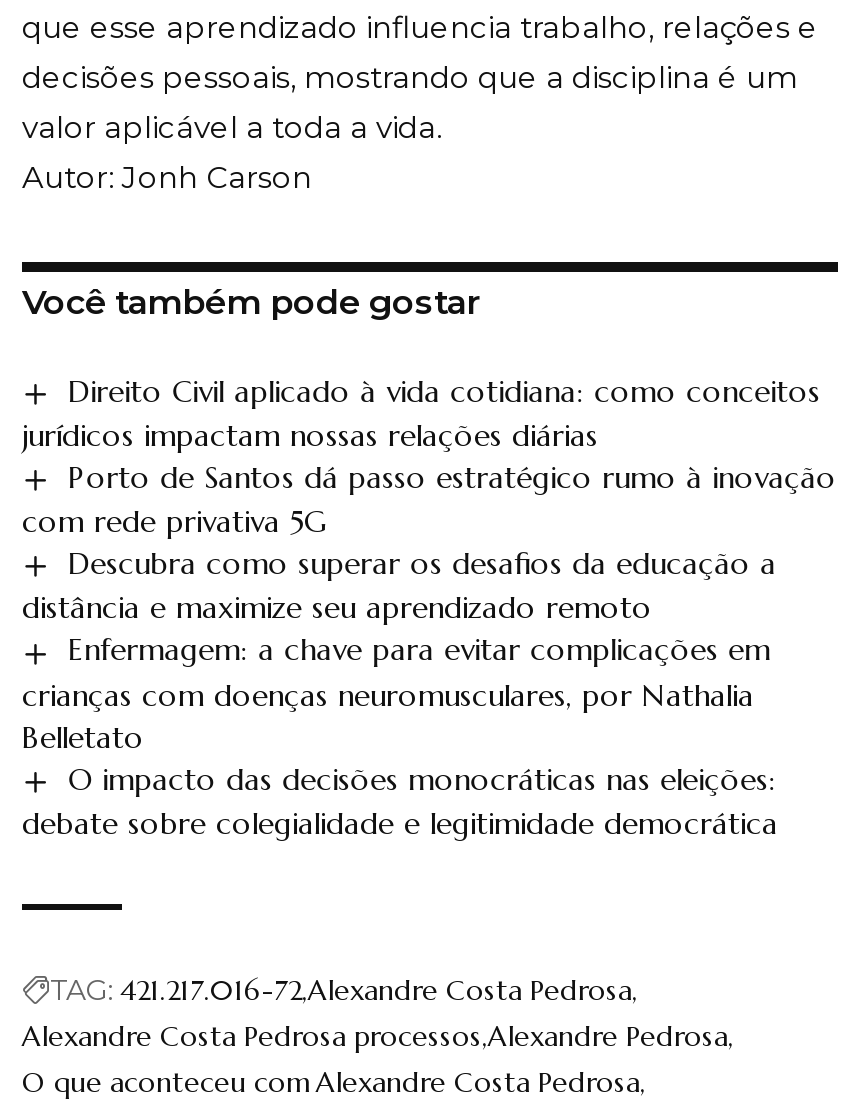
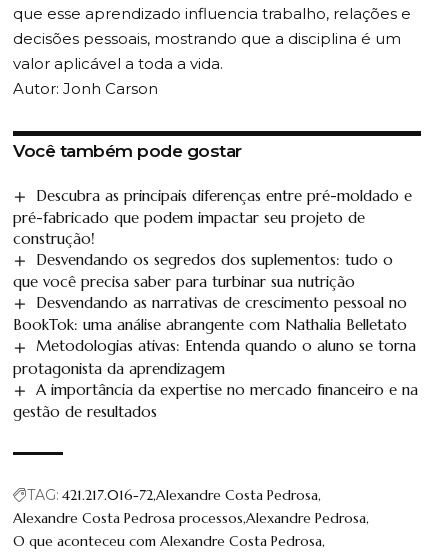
- Direito Civil aplicado à vida cotidiana: como conceitos
- jurídicos impactam nossas relações diárias
- Porto de Santos dá passo estratégico rumo à inovação
- com rede privativa 5G
- Descubra como superar os desafios da educação a
- distância e maximize seu aprendizado remoto
- Enfermagem: a chave para evitar complicações em
- crianças com doenças neuromusculares, por Nathalia
- Belletato
- O impacto das decisões monocráticas nas eleições:
- debate sobre colegialidade e legitimidade democrática
+ Descubra as principais diferenças entre pré-moldado e
+ pré-fabricado que podem impactar seu projeto de
+ construção!
+ Desvendando os segredos dos suplementos: tudo o
+ que você precisa saber para turbinar sua nutrição
+ Desvendando as narrativas de crescimento pessoal no
+ BookTok: uma análise abrangente com Nathalia Belletato
+ Metodologias ativas: Entenda quando o aluno se torna
+ protagonista da aprendizagem
+ A importância da expertise no mercado financeiro e na
+ gestão de resultados
